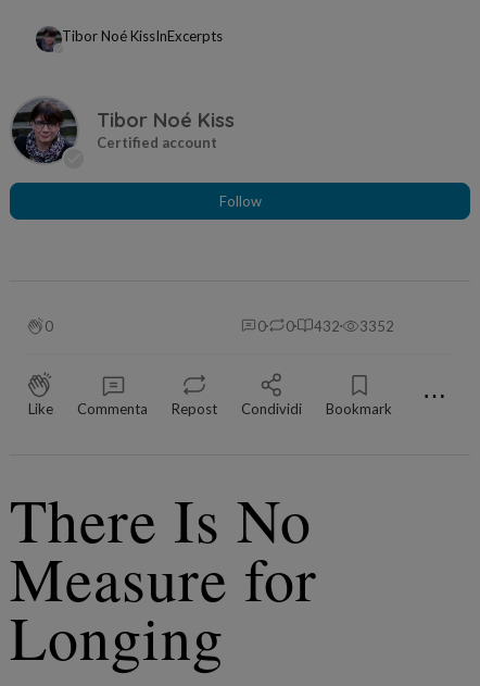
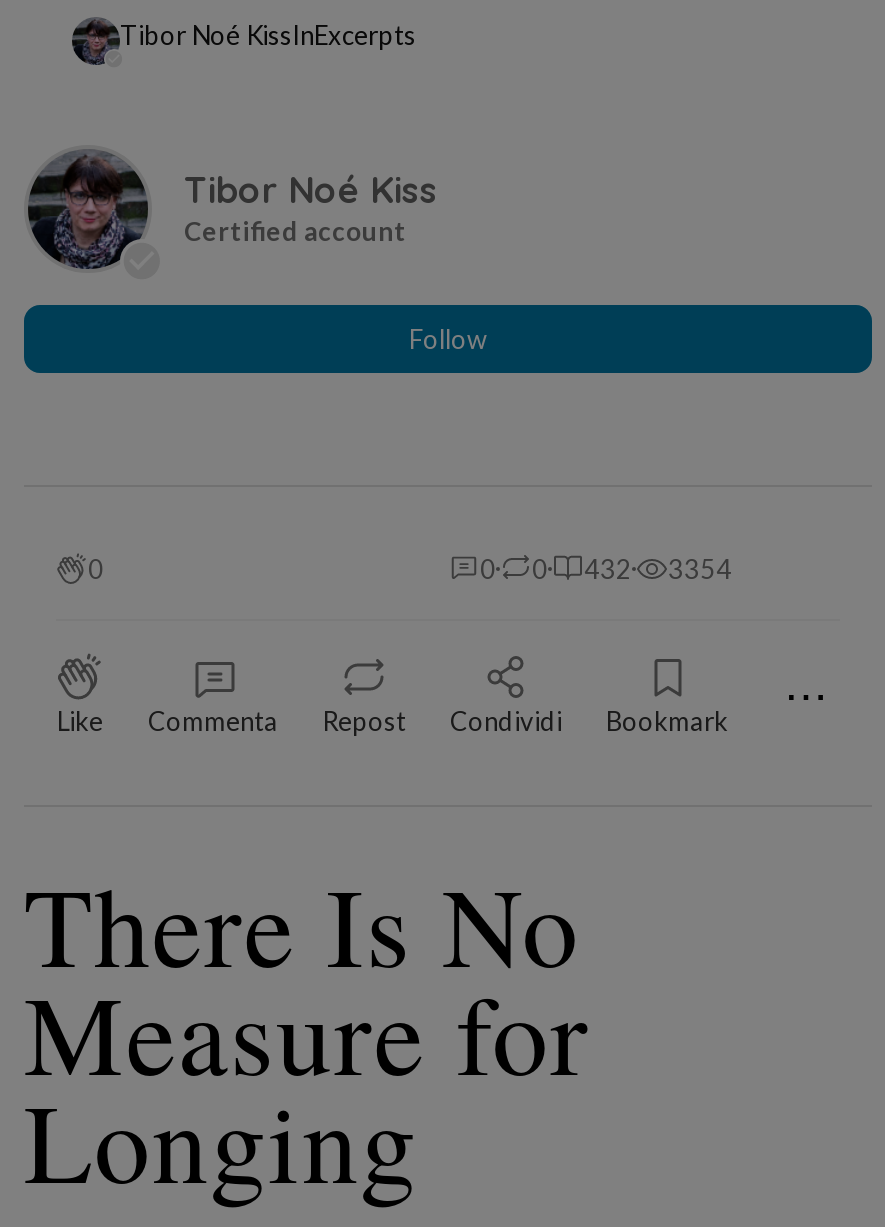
- 0 0 432 3352
+ 0 0 432 3354
